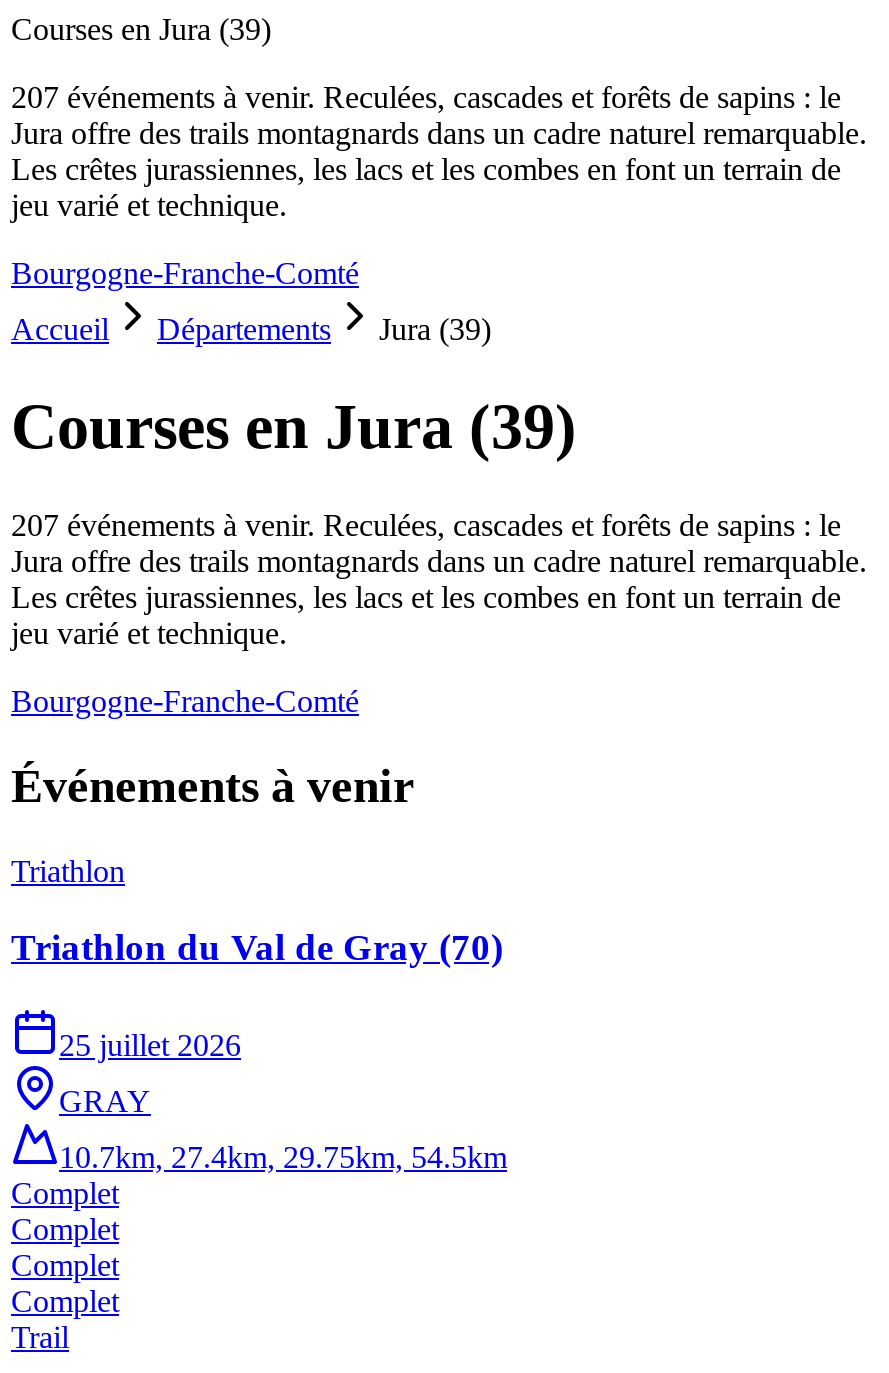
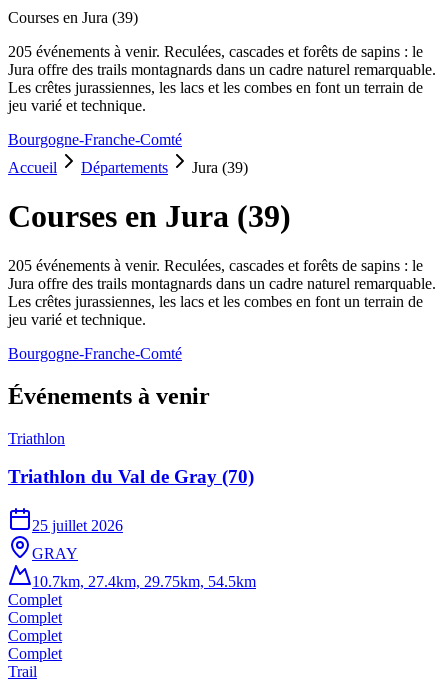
- 207 événements à venir. Reculées, cascades et forêts de sapins : le
+ 205 événements à venir. Reculées, cascades et forêts de sapins : le

- 207 événements à venir. Reculées, cascades et forêts de sapins : le
+ 205 événements à venir. Reculées, cascades et forêts de sapins : le
